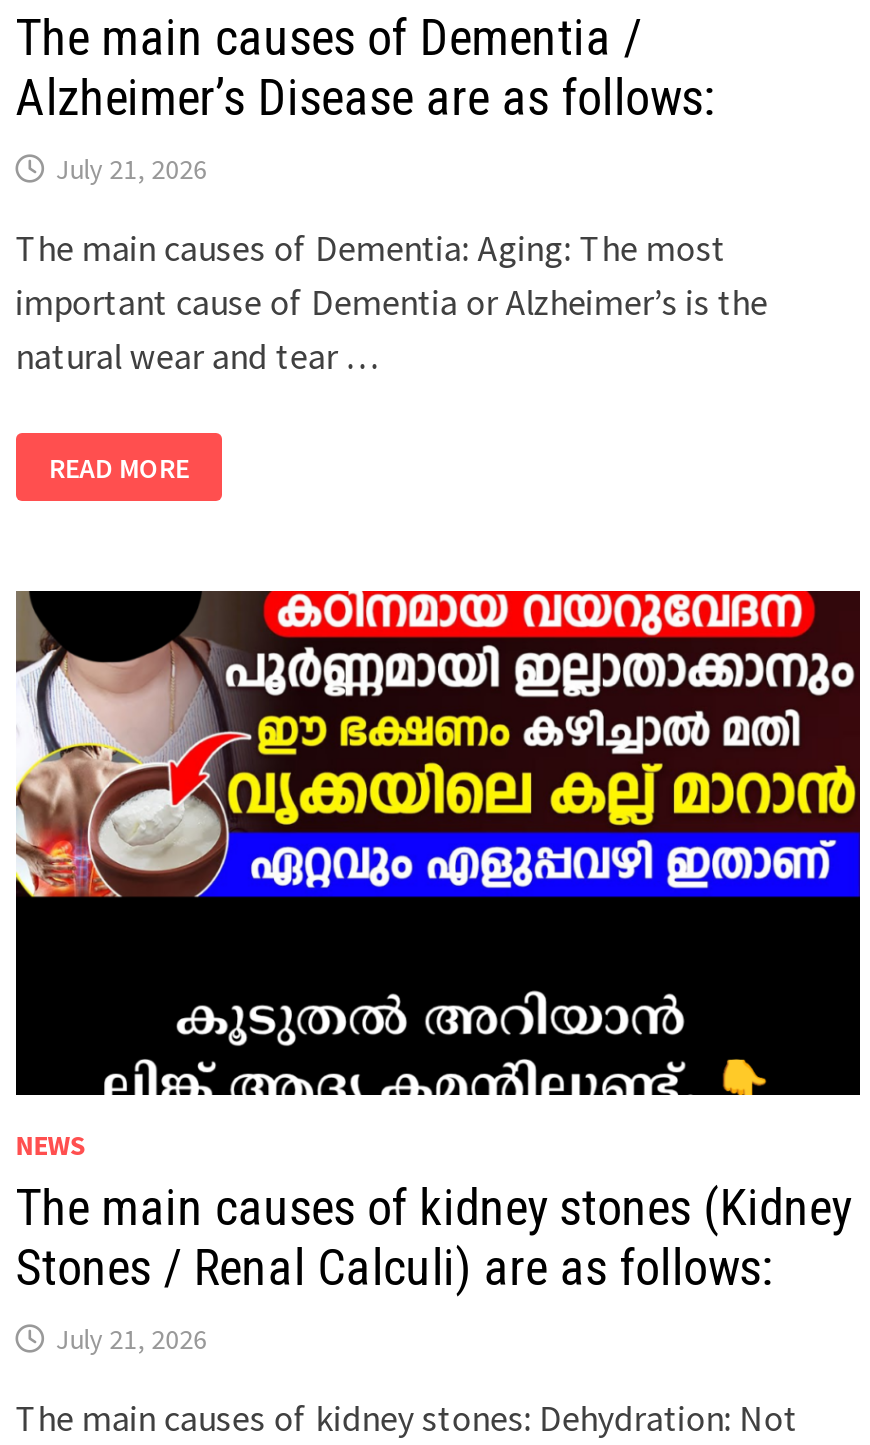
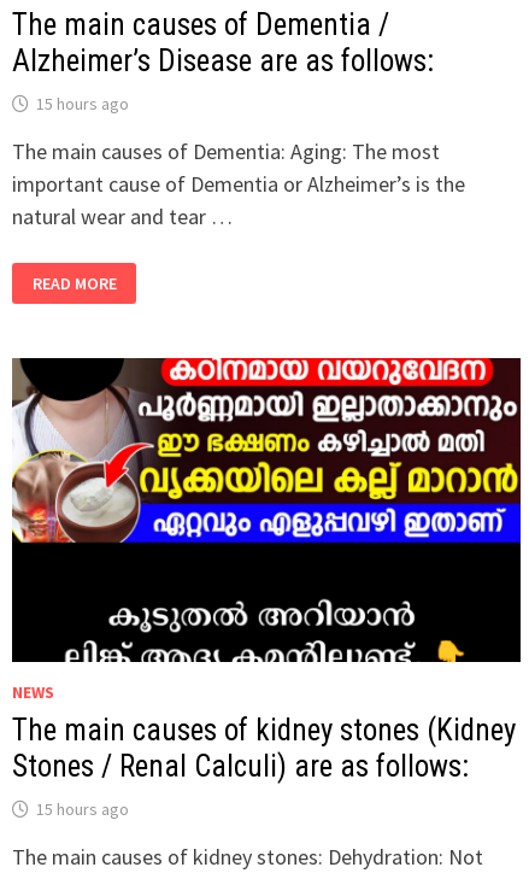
- July 21, 2026
+ 15 hours ago

- July 21, 2026
+ 15 hours ago
